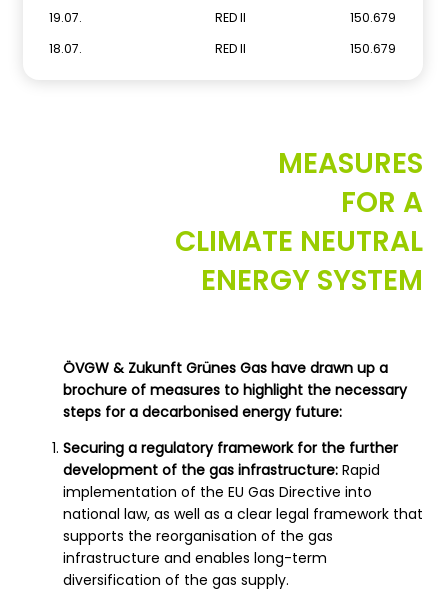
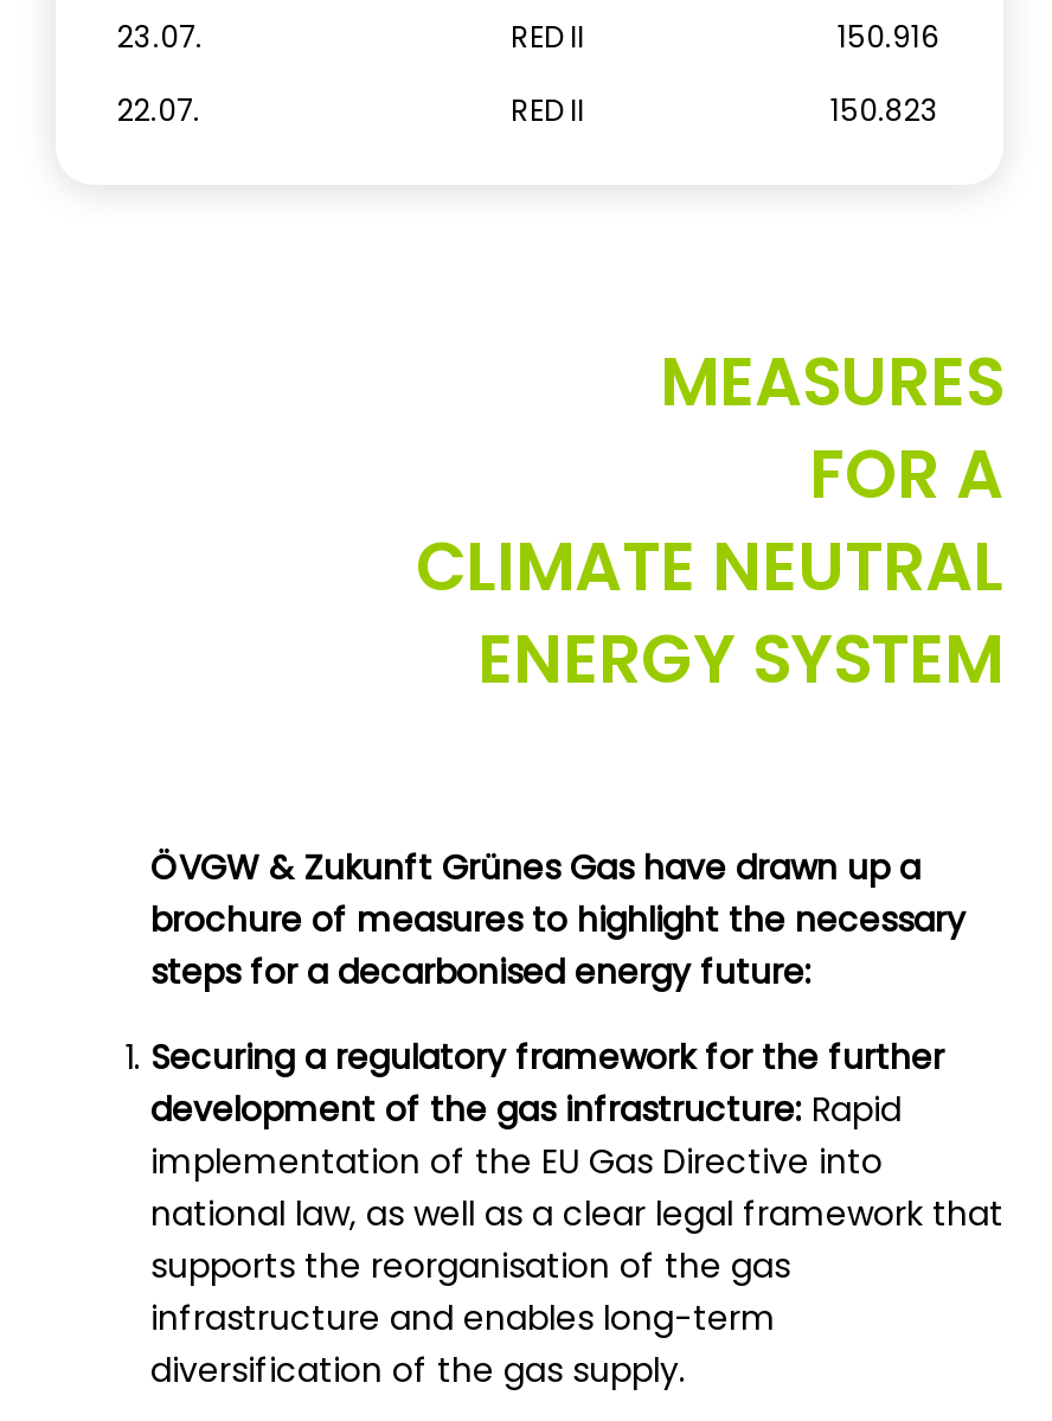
- 19.07.
+ 23.07.

- 150.679
+ 150.916

- 18.07.
+ 22.07.

- 150.679
+ 150.823
